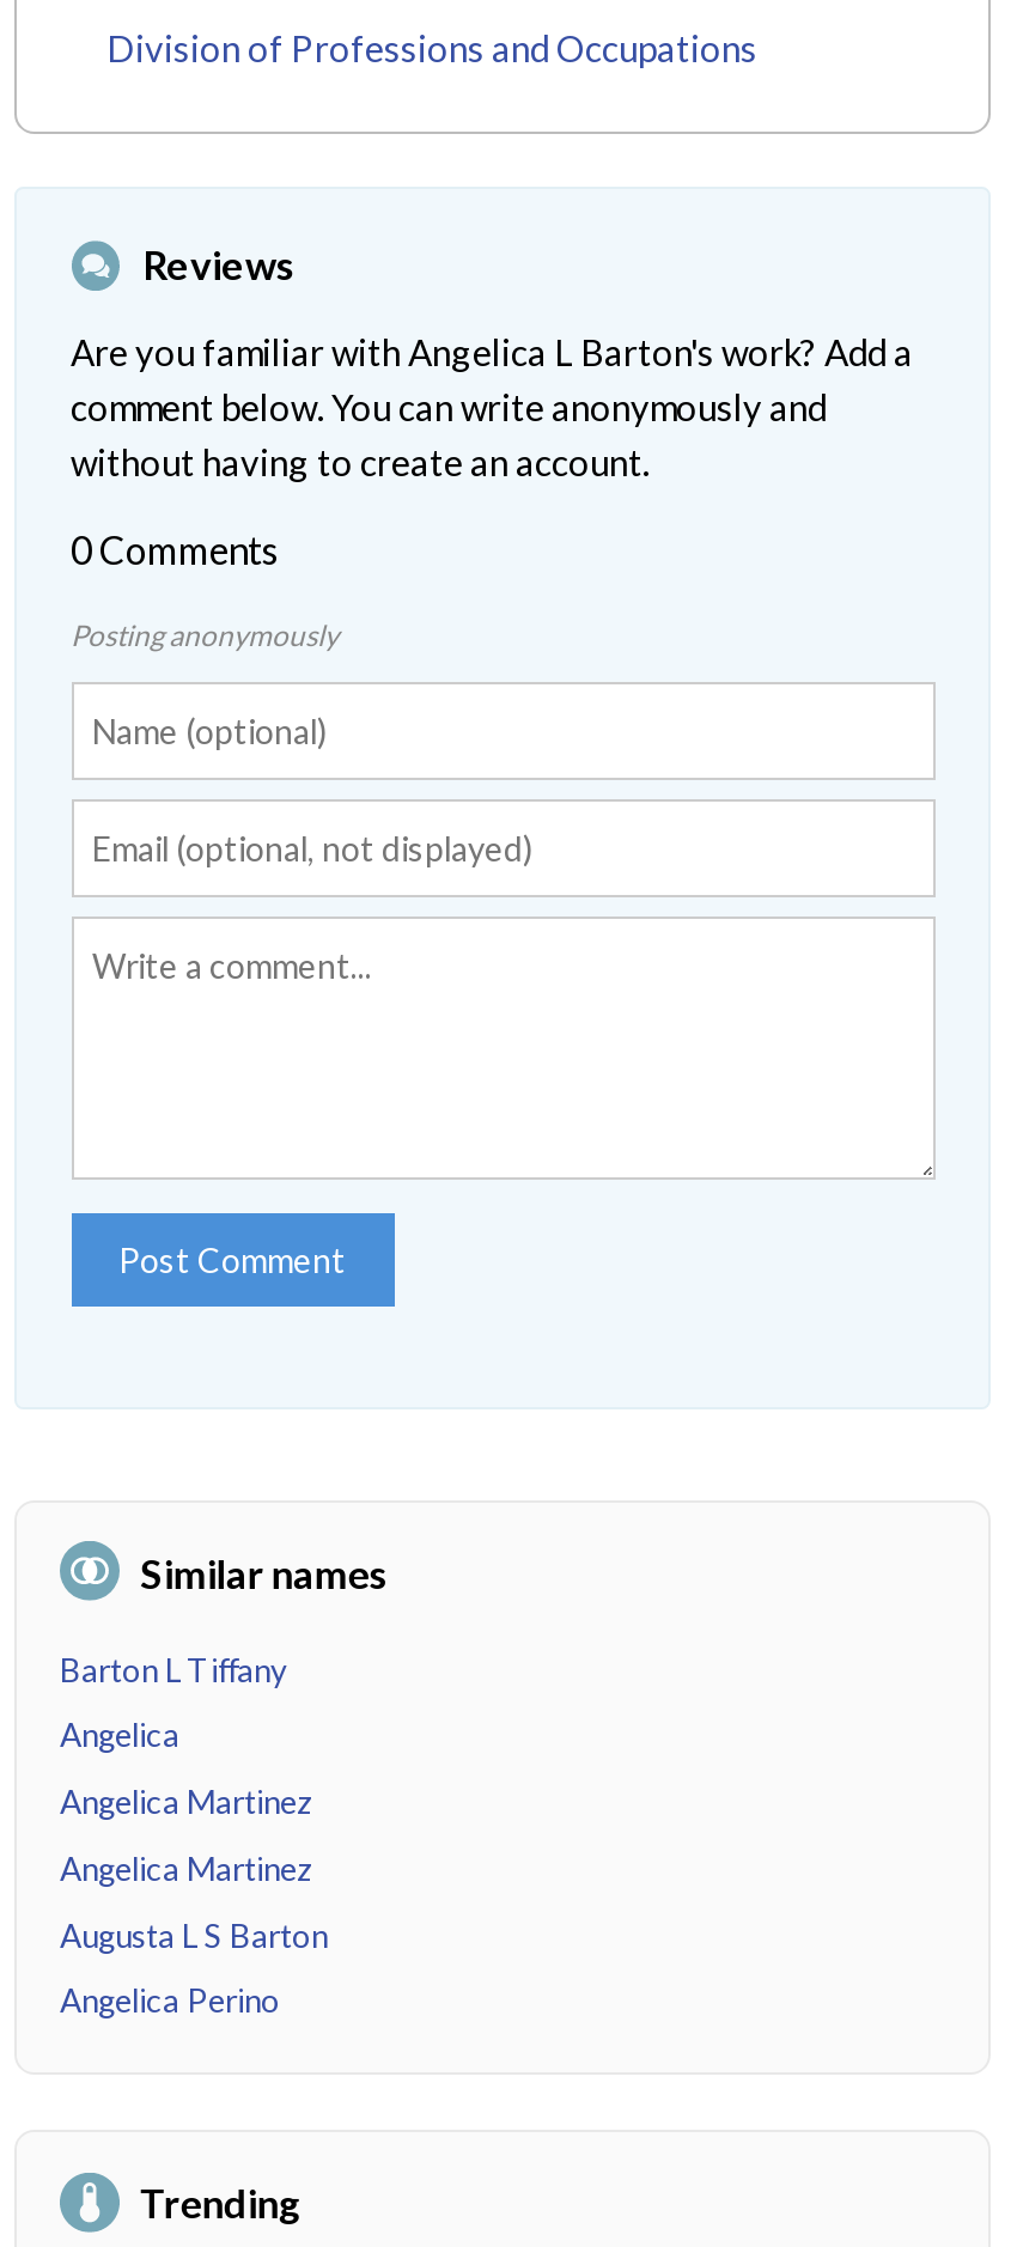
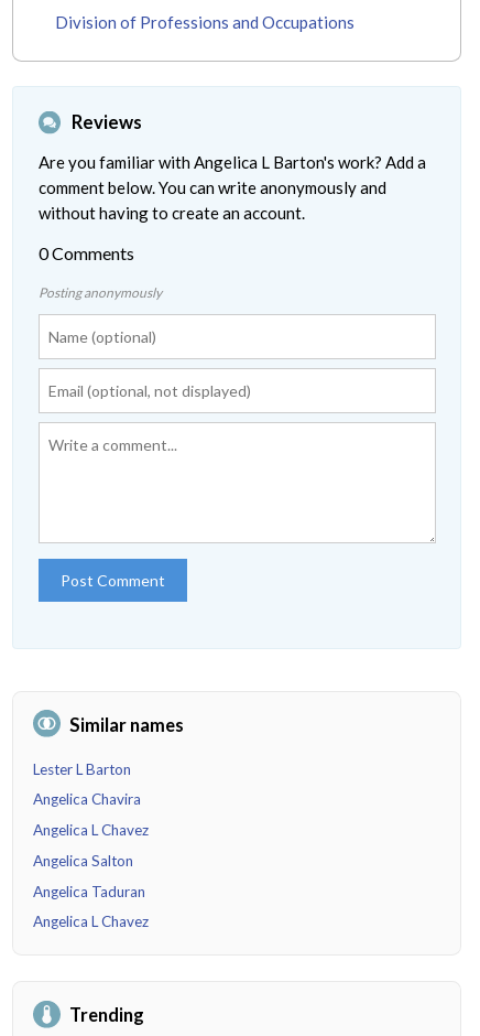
- Barton L Tiffany
+ Lester L Barton

- Angelica
+ Angelica Chavira

- Angelica Martinez
+ Angelica L Chavez

- Angelica Martinez
+ Angelica Salton

- Augusta L S Barton
+ Angelica Taduran

- Angelica Perino
+ Angelica L Chavez
